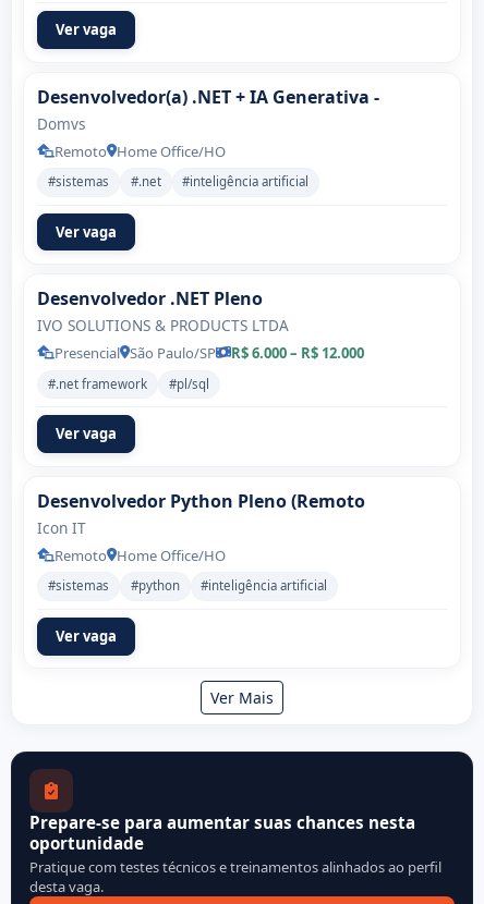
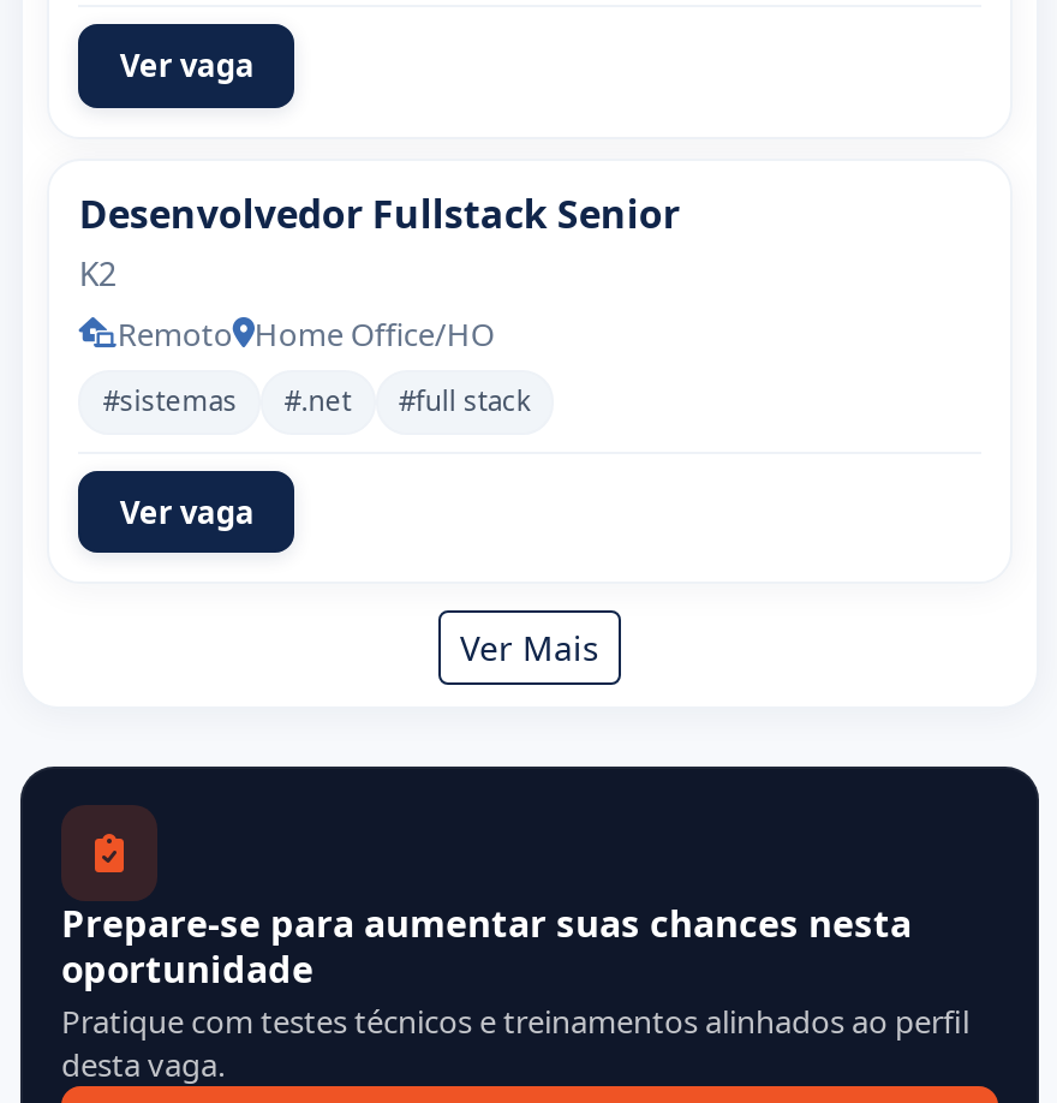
- Desenvolvedor(a) .NET + IA Generativa -
- Domvs
+ Desenvolvedor Fullstack Senior
+ K2

- #inteligência artificial
- Ver vaga
- Desenvolvedor .NET Pleno
- IVO SOLUTIONS & PRODUCTS LTDA
- Presencial São Paulo/SP
- R$ 6.000 – R$ 12.000
- #.net framework
- #pl/sql
- Ver vaga
- Desenvolvedor Python Pleno (Remoto
- Icon IT
- Remoto Home Office/HO
- #sistemas
- #python
- #inteligência artificial
+ #full stack
